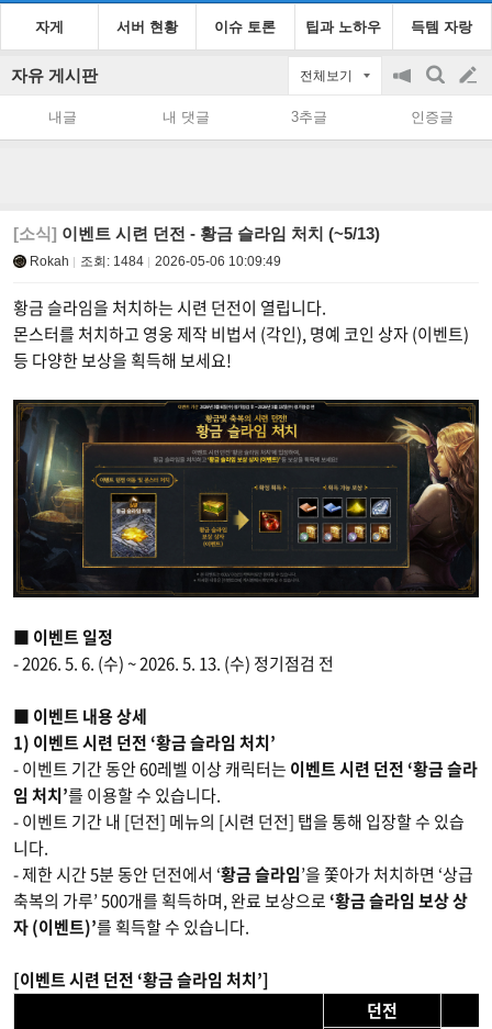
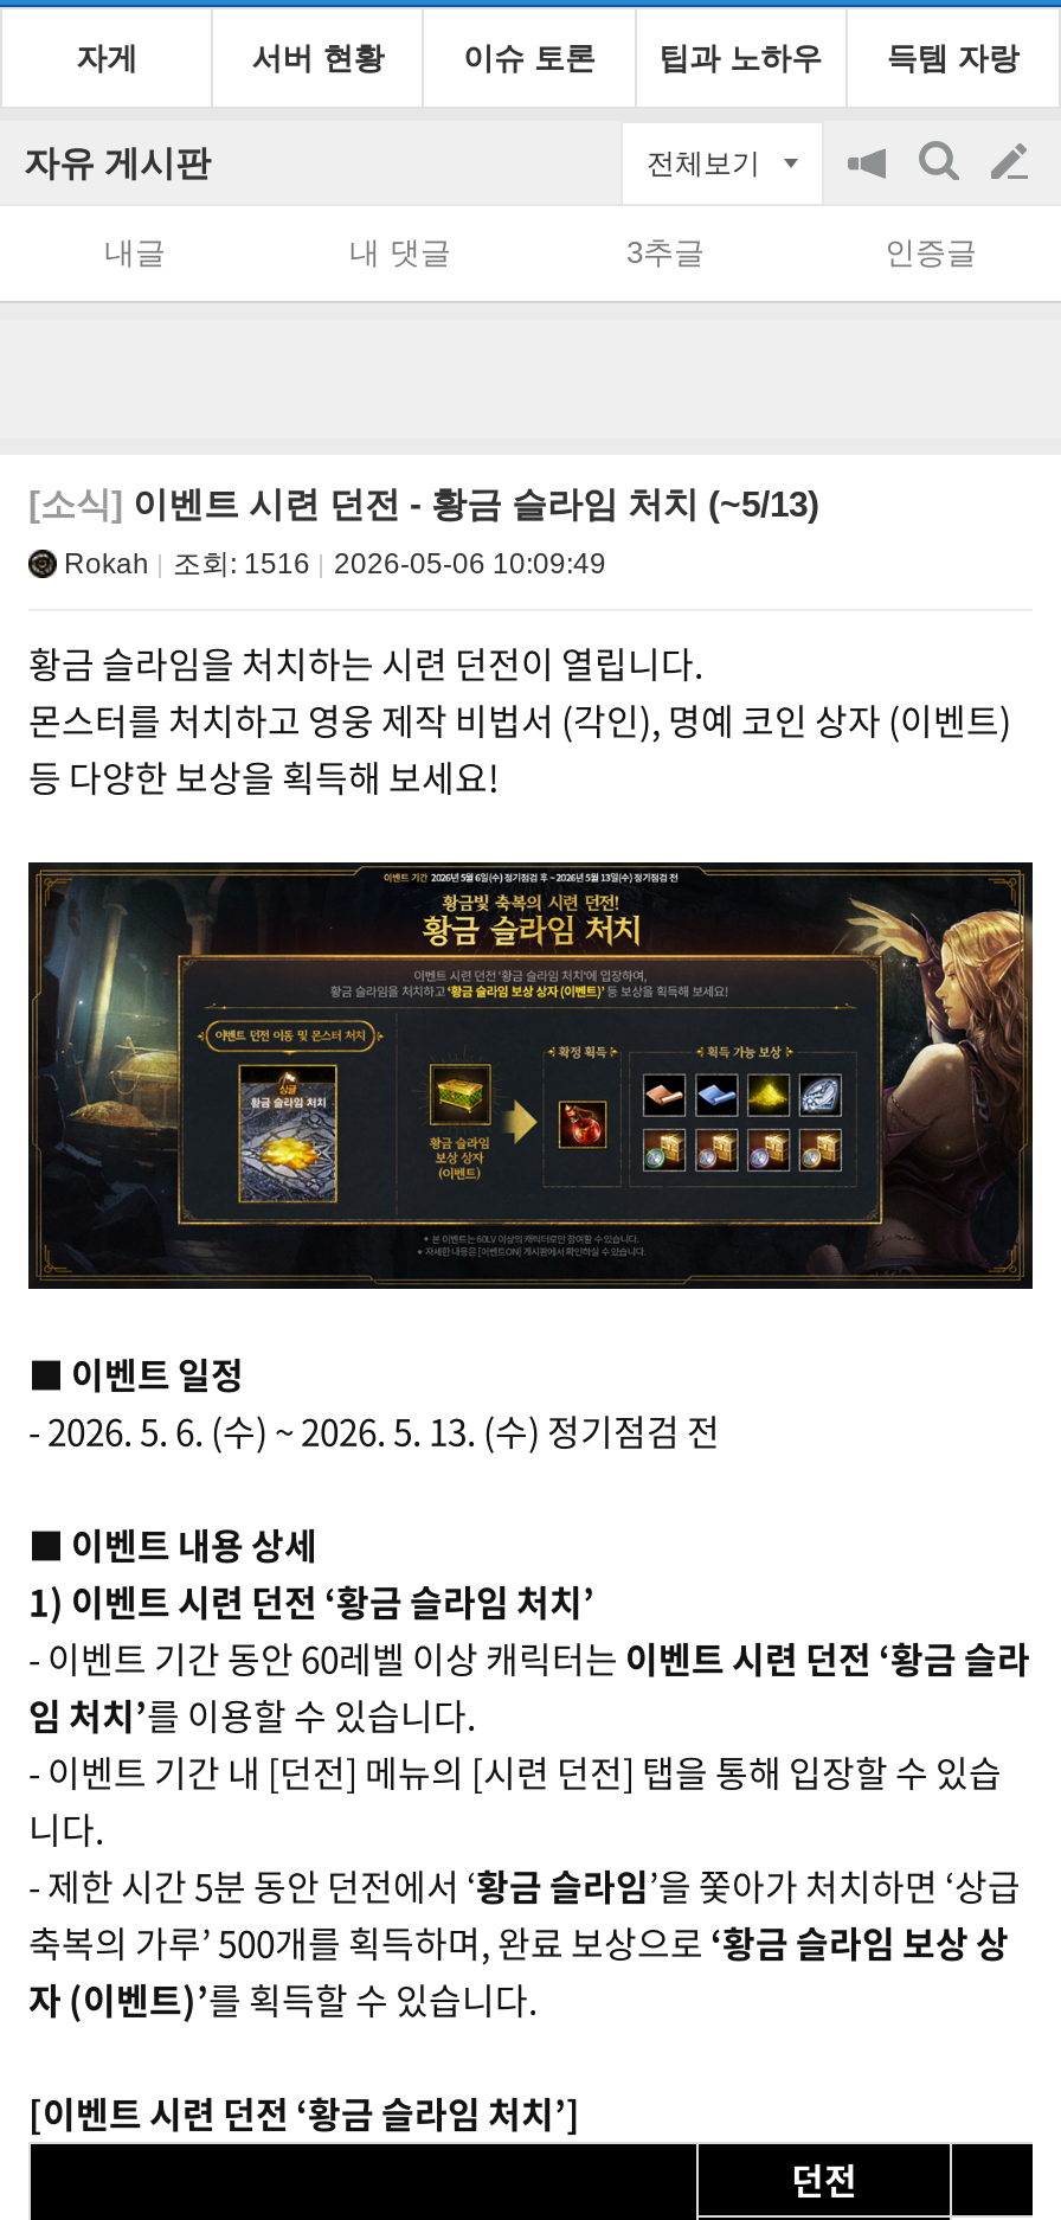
- Rokah 조회: 1484 2026-05-06 10:09:49
+ Rokah 조회: 1516 2026-05-06 10:09:49
